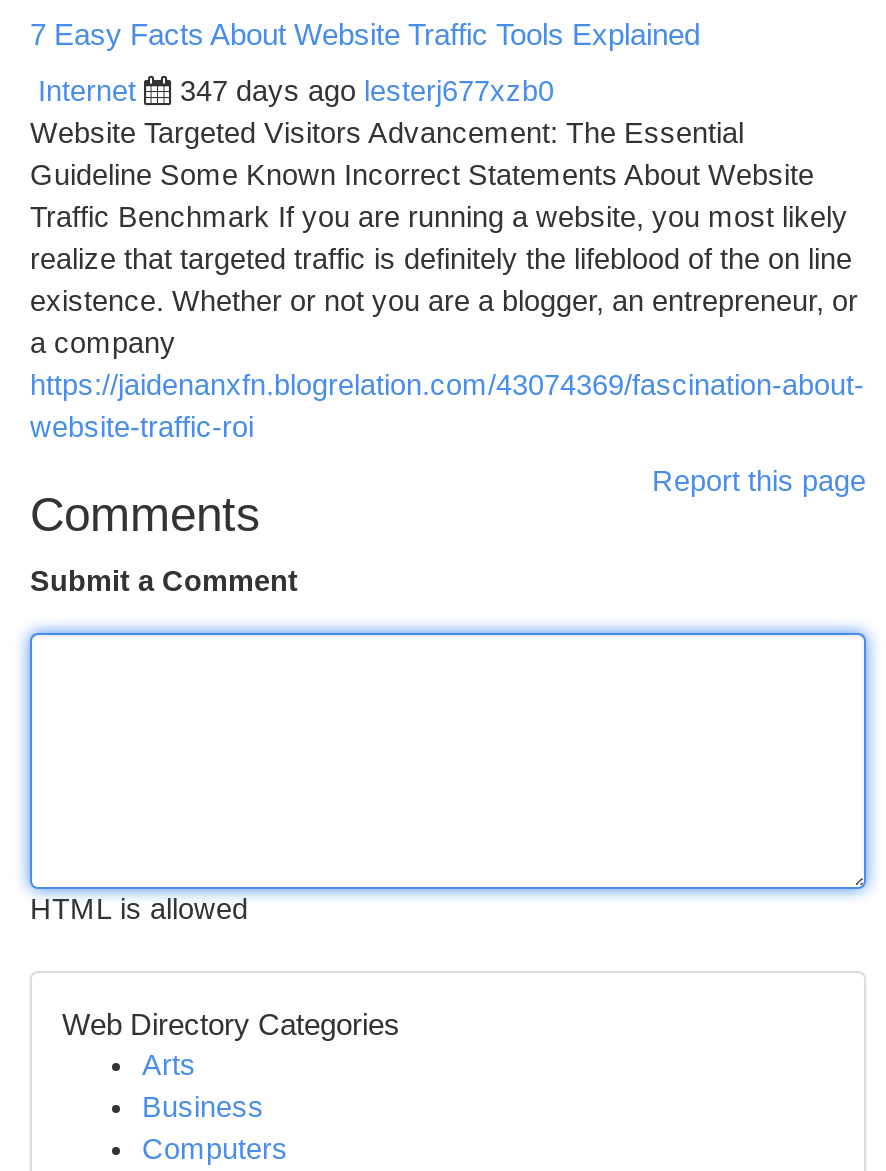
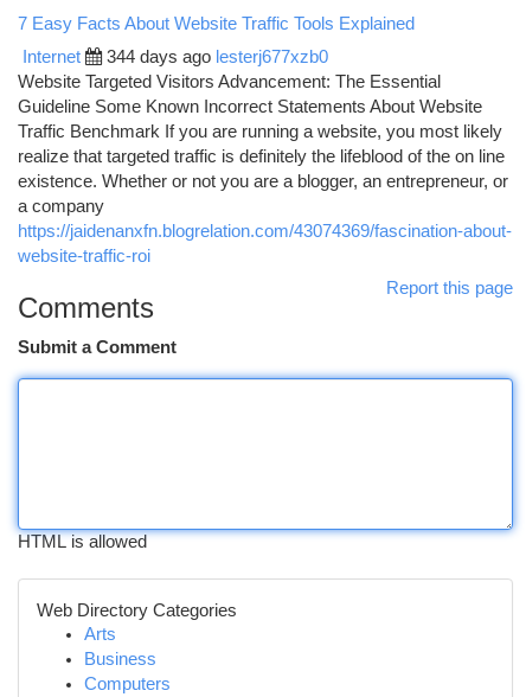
- 347 days ago lesterj677xzb0
+ 344 days ago lesterj677xzb0
